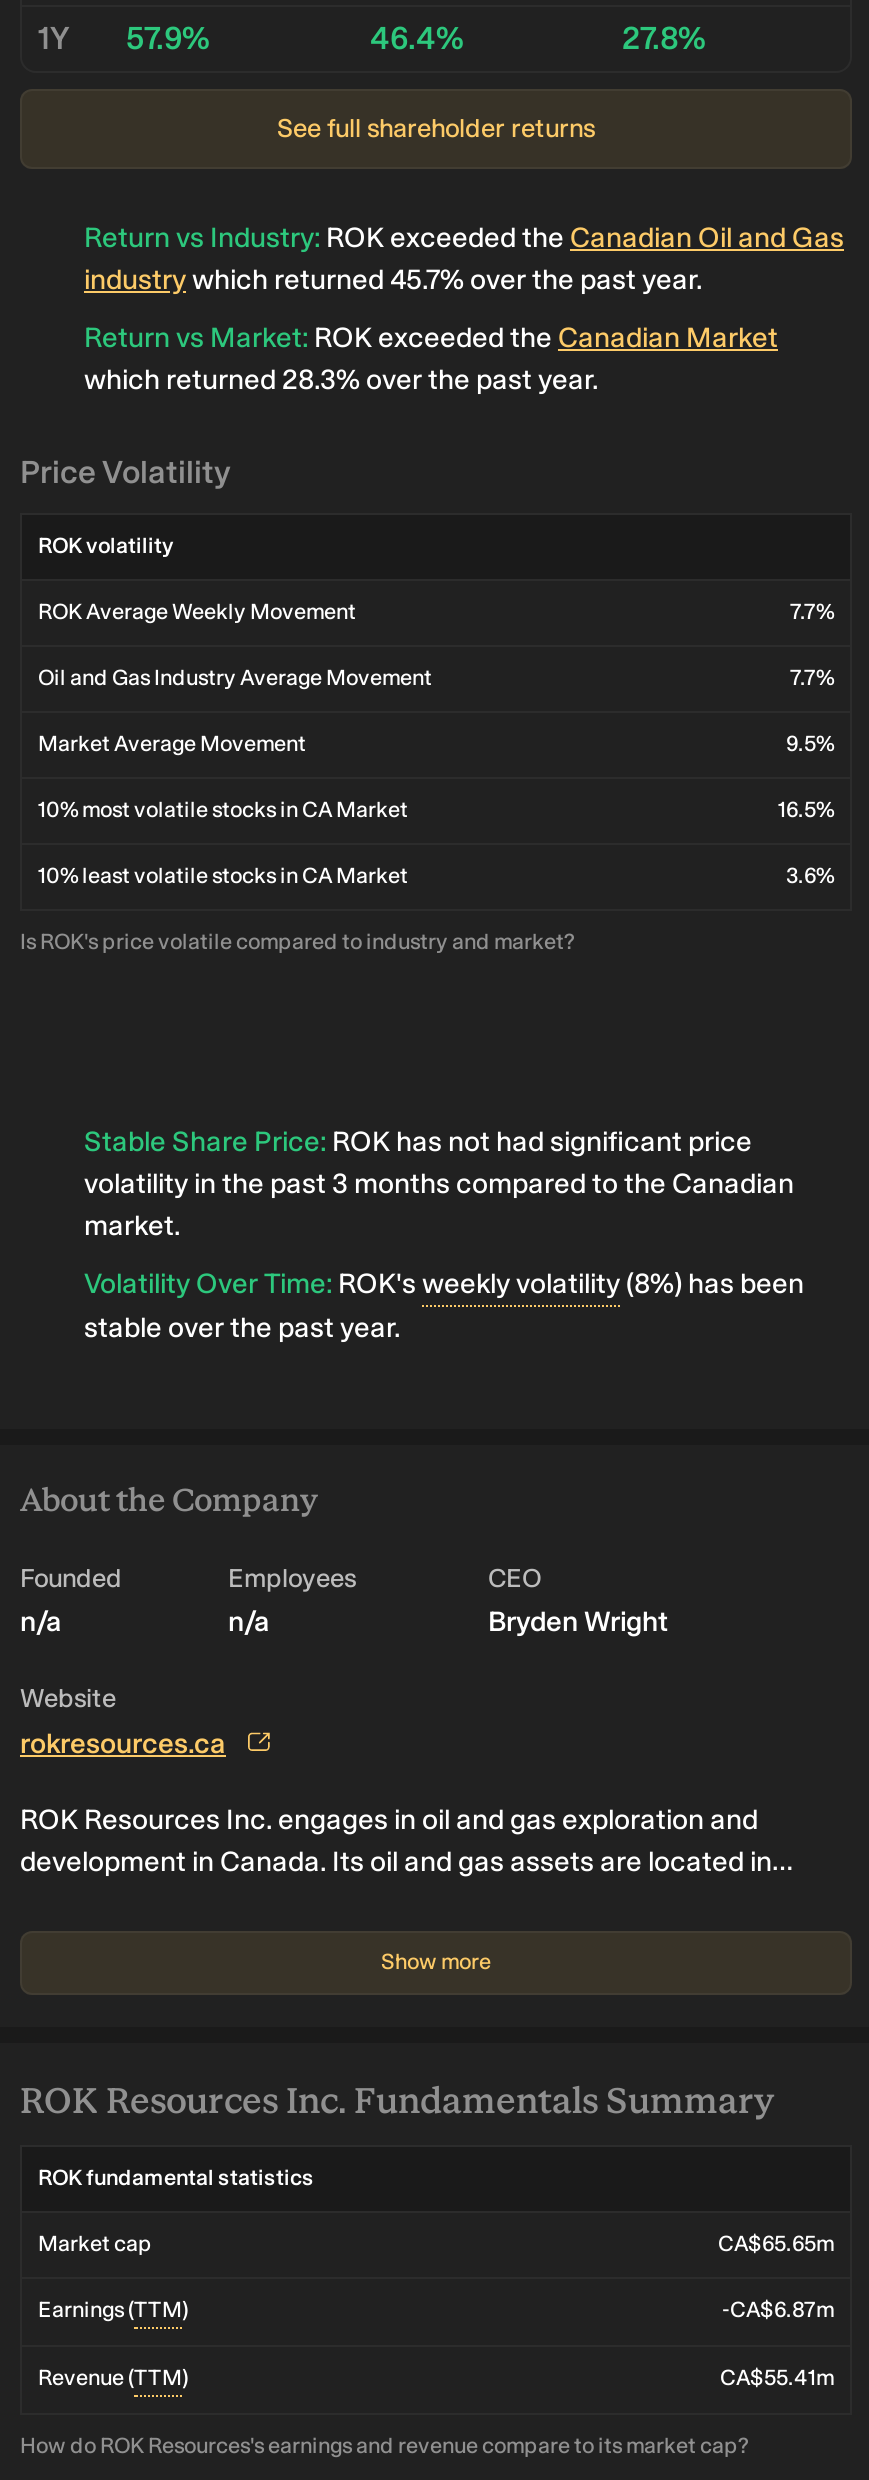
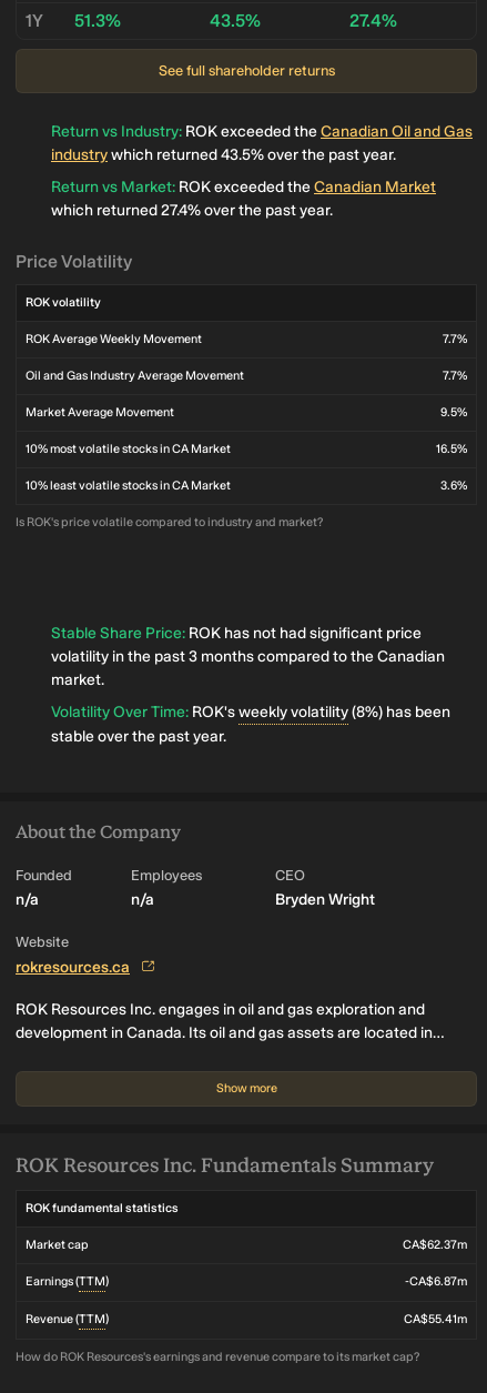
- 1Y 57.9%
+ 1Y 51.3%

- 46.4%
+ 43.5%

- 27.8%
+ 27.4%

- industry which returned 45.7% over the past year.
+ industry which returned 43.5% over the past year.

- which returned 28.3% over the past year.
+ which returned 27.4% over the past year.

- CA$65.65m
+ CA$62.37m
